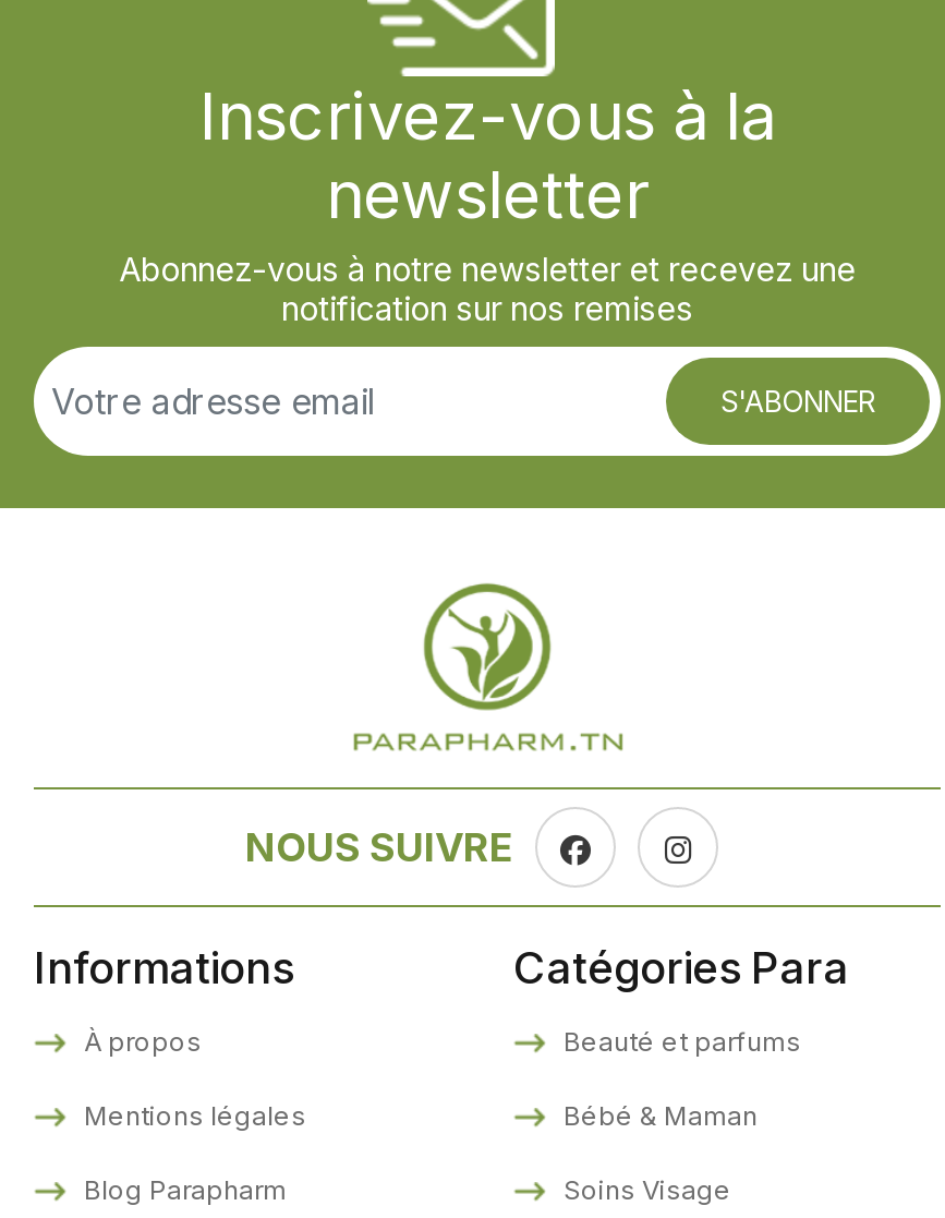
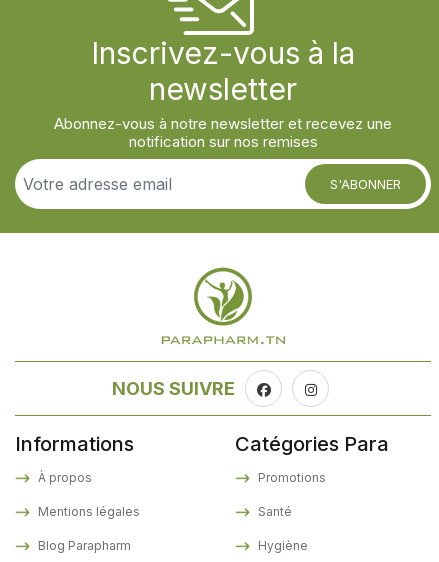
- Beauté et parfums
+ Promotions

- Bébé & Maman
+ Santé

- Soins Visage
+ Hygiène
